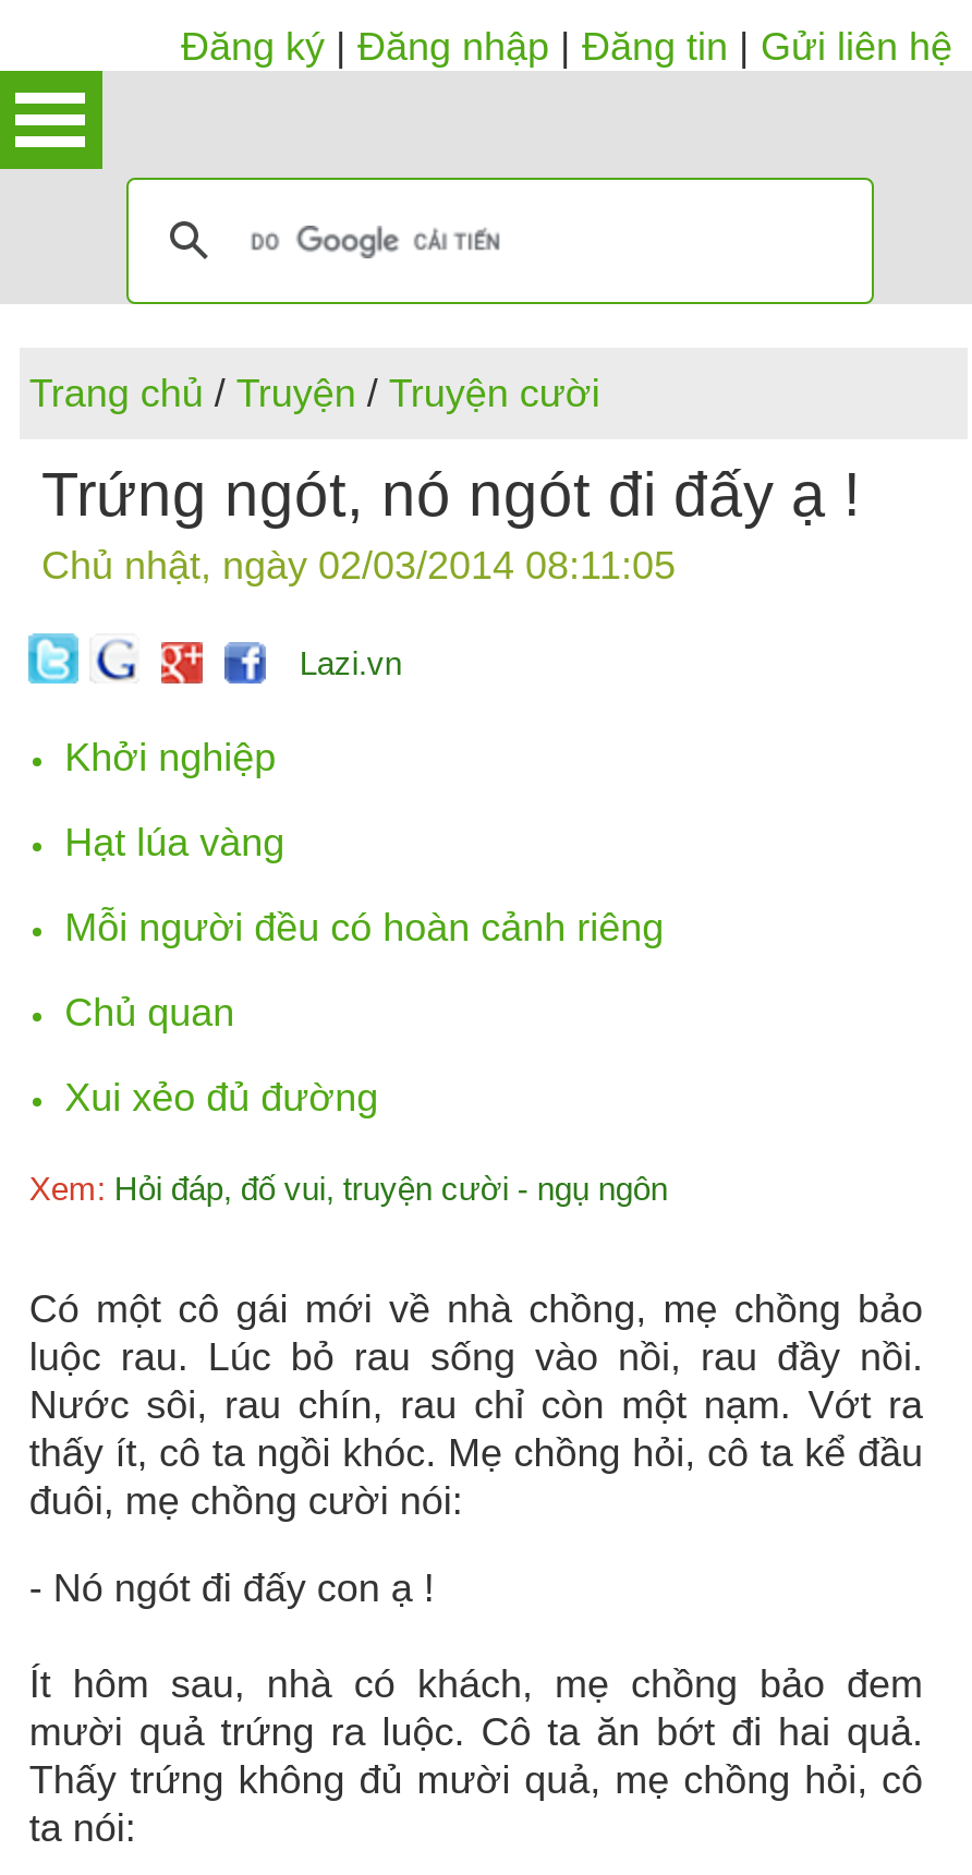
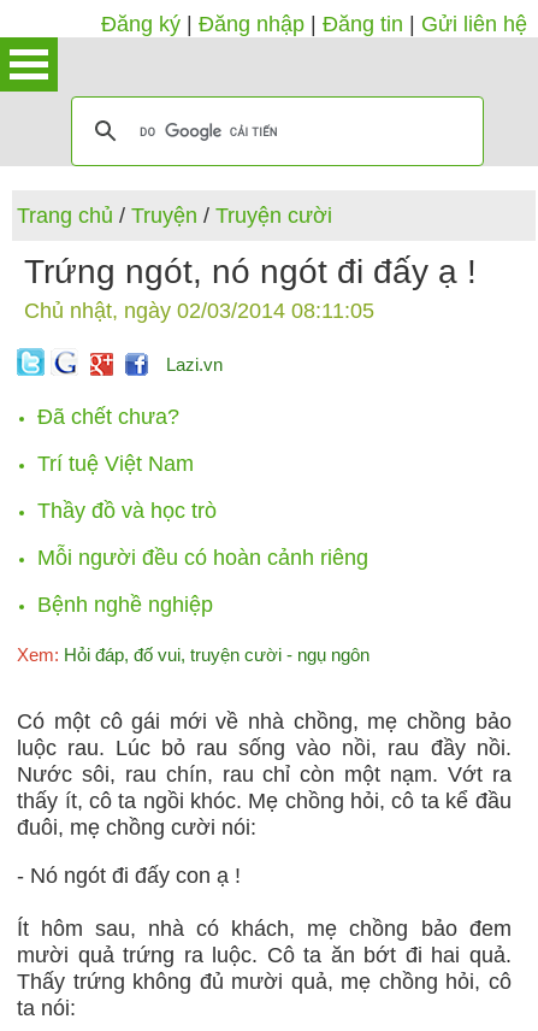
- Khởi nghiệp
- Hạt lúa vàng
+ Đã chết chưa?
+ Trí tuệ Việt Nam
+ Thầy đồ và học trò

moved down: Mỗi người đều có hoàn cảnh riêng

- Chủ quan
- Xui xẻo đủ đường
+ Bệnh nghề nghiệp
